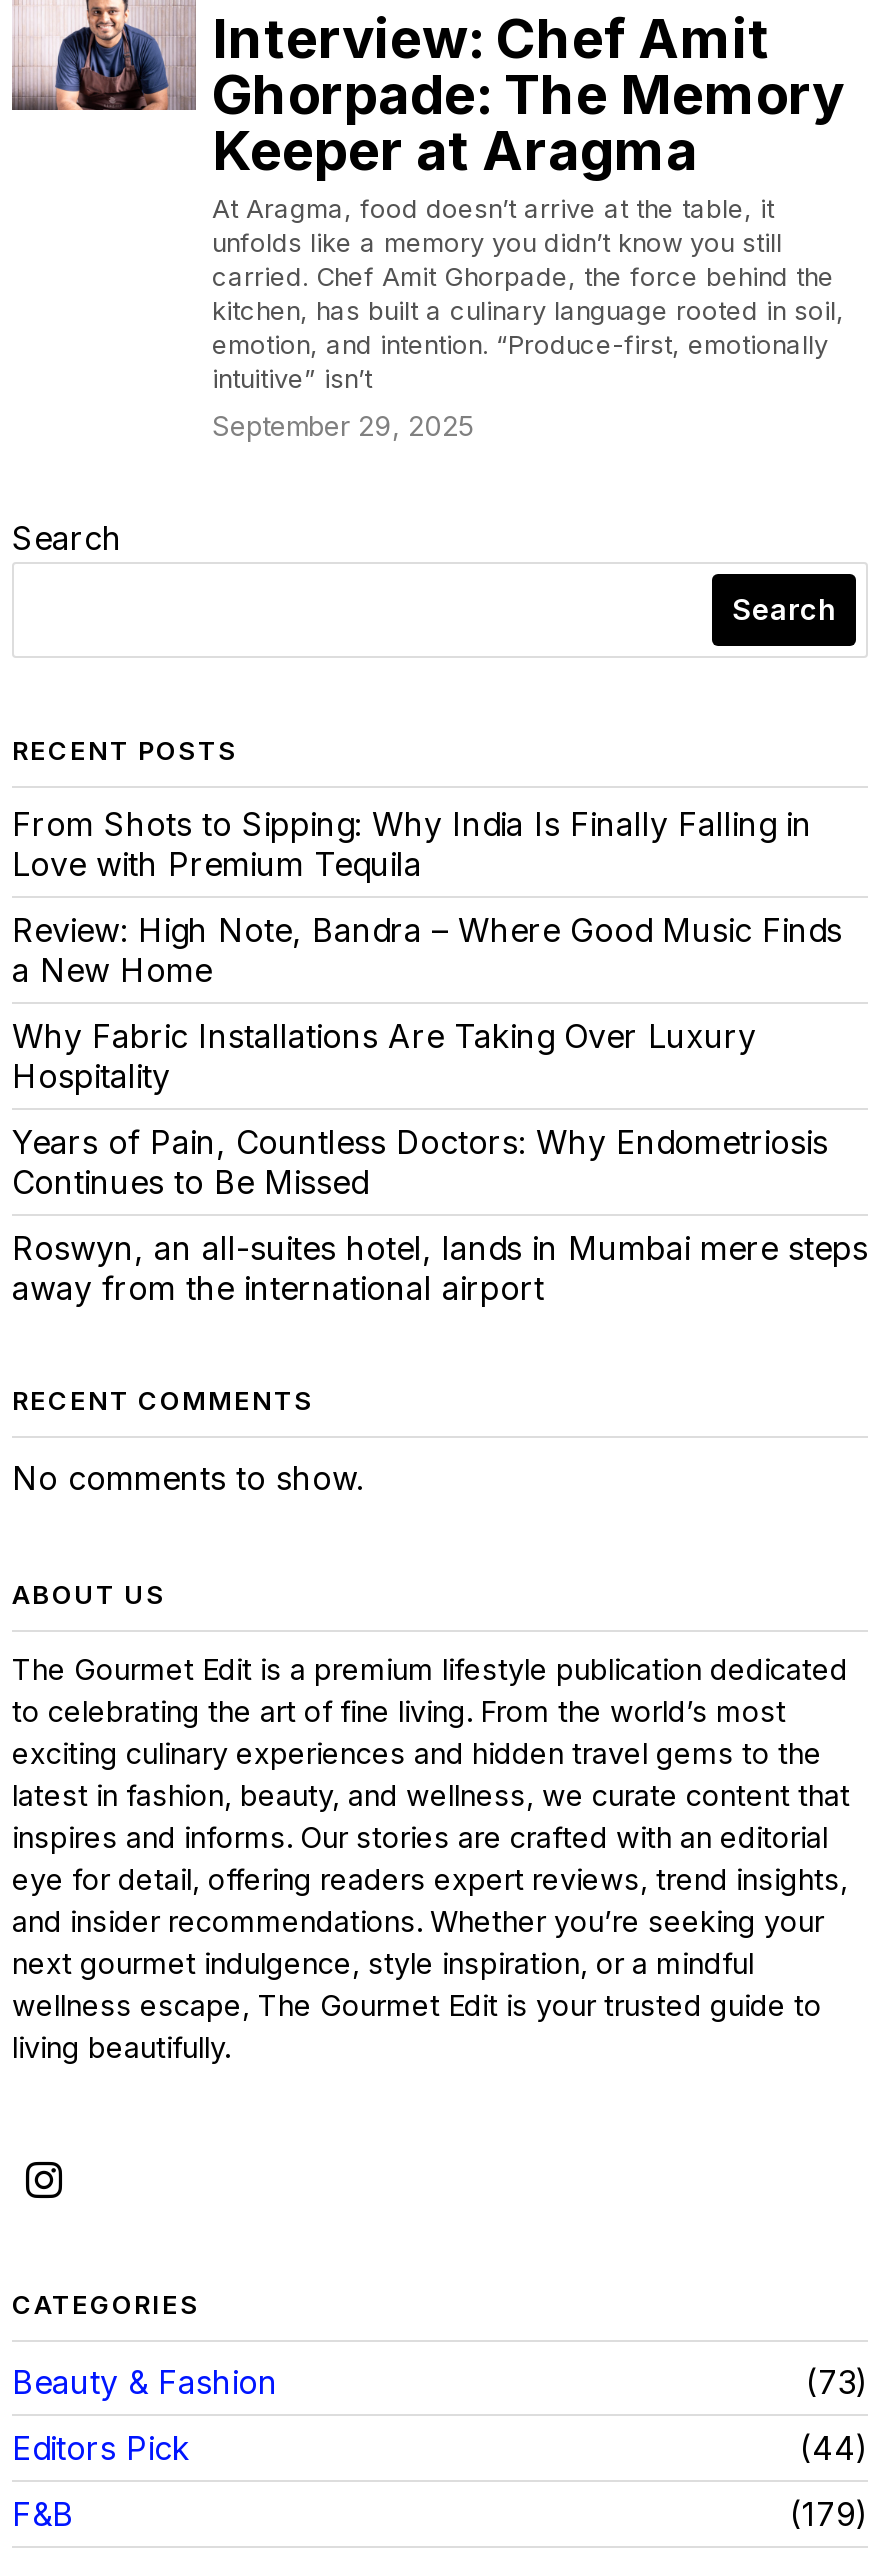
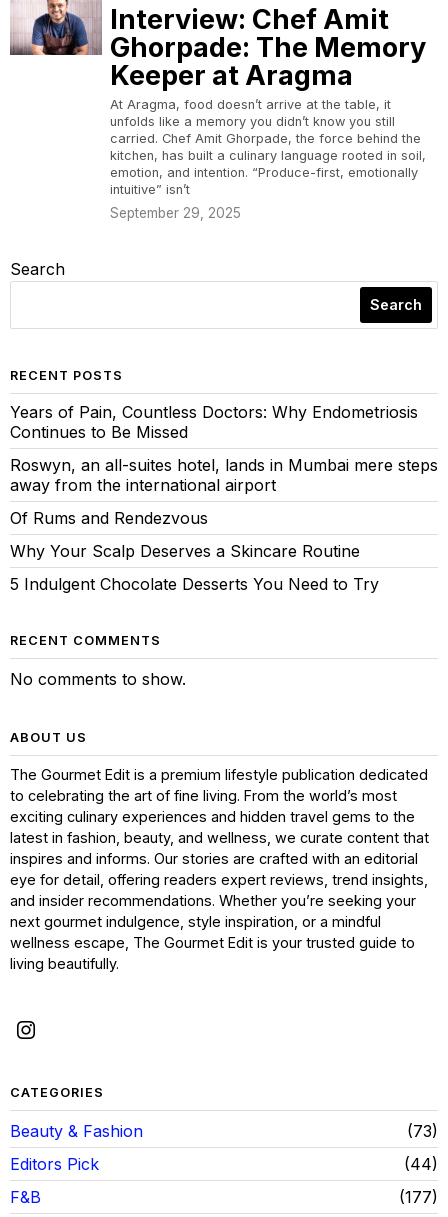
- From Shots to Sipping: Why India Is Finally Falling in
- Love with Premium Tequila
- Review: High Note, Bandra – Where Good Music Finds
- a New Home
- Why Fabric Installations Are Taking Over Luxury
- Hospitality

moved up: Years of Pain, Countless Doctors: Why Endometriosis | Continues to Be Missed | Roswyn, an all-suites hotel, lands in Mumbai mere steps | away from the international airport

+ Of Rums and Rendezvous
+ Why Your Scalp Deserves a Skincare Routine
+ 5 Indulgent Chocolate Desserts You Need to Try

- 179
+ 177
